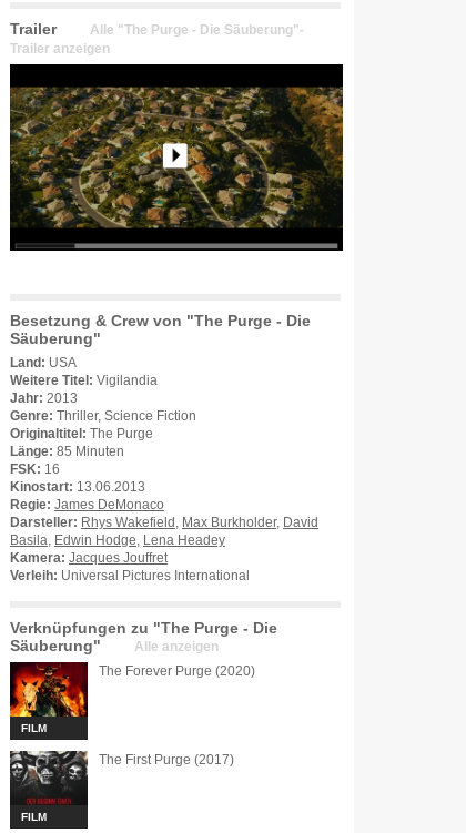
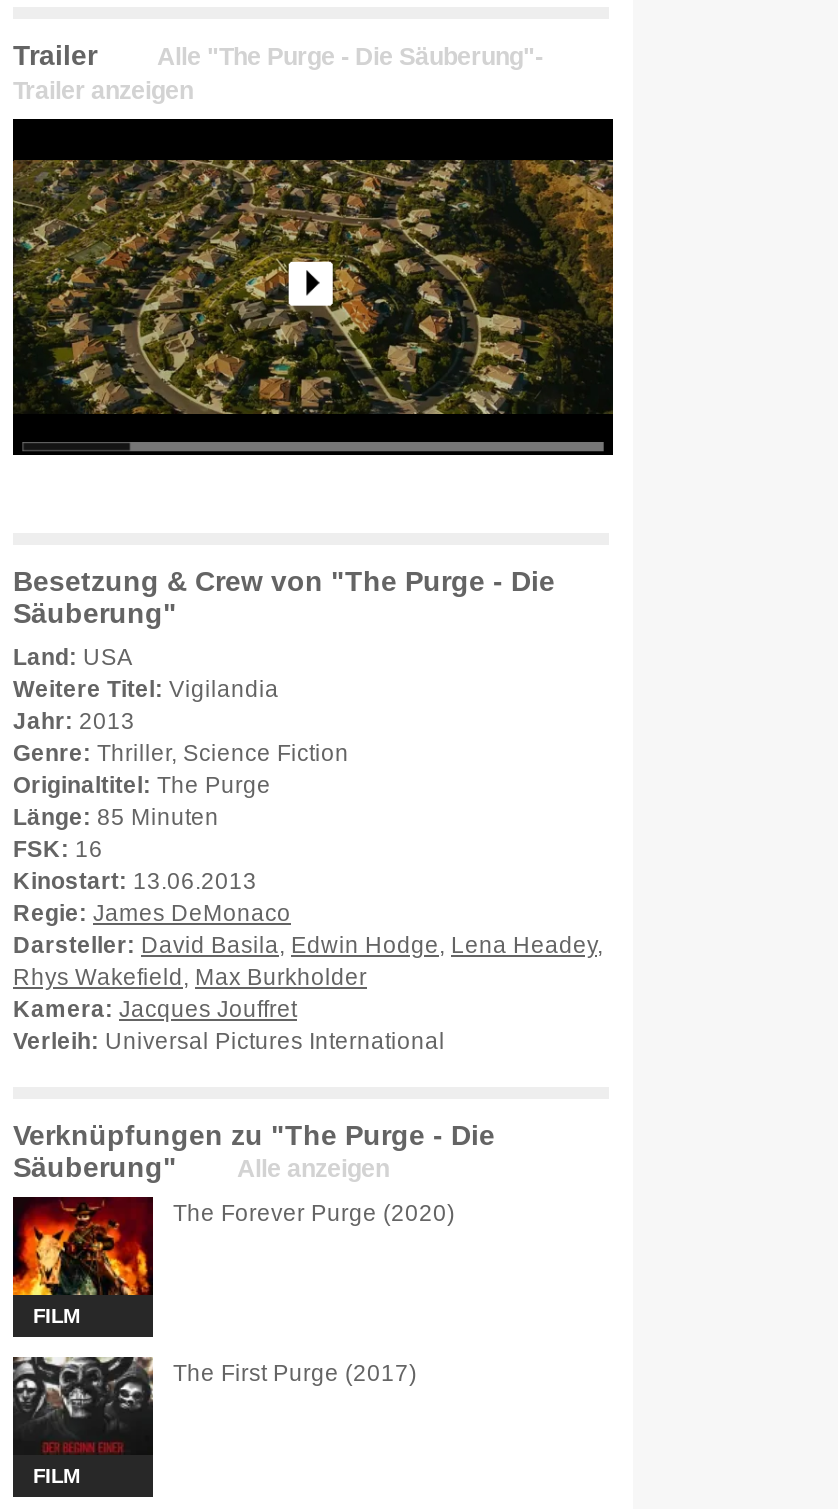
- Darsteller: Rhys Wakefield, Max Burkholder, David
- Basila, Edwin Hodge, Lena Headey
+ Darsteller: David Basila, Edwin Hodge, Lena Headey,
+ Rhys Wakefield, Max Burkholder
